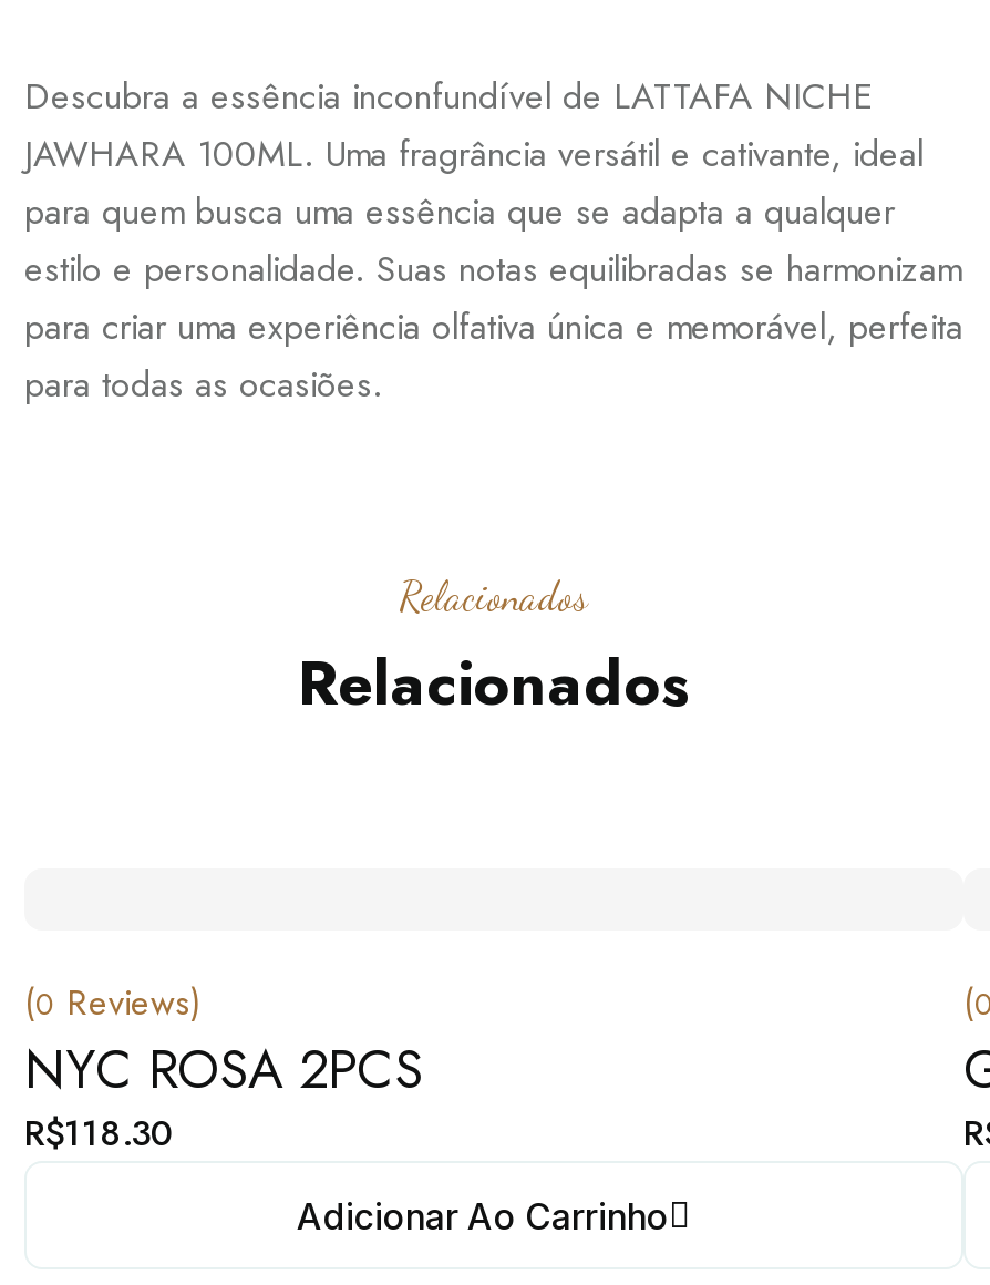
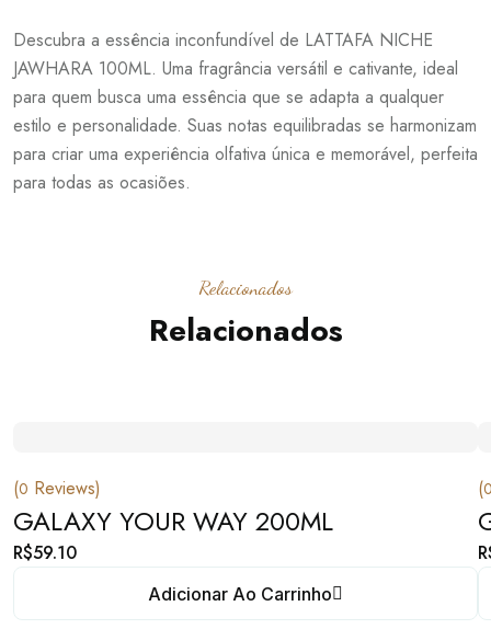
- NYC ROSA 2PCS
- R$118.30
+ GALAXY YOUR WAY 200ML
+ R$59.10
